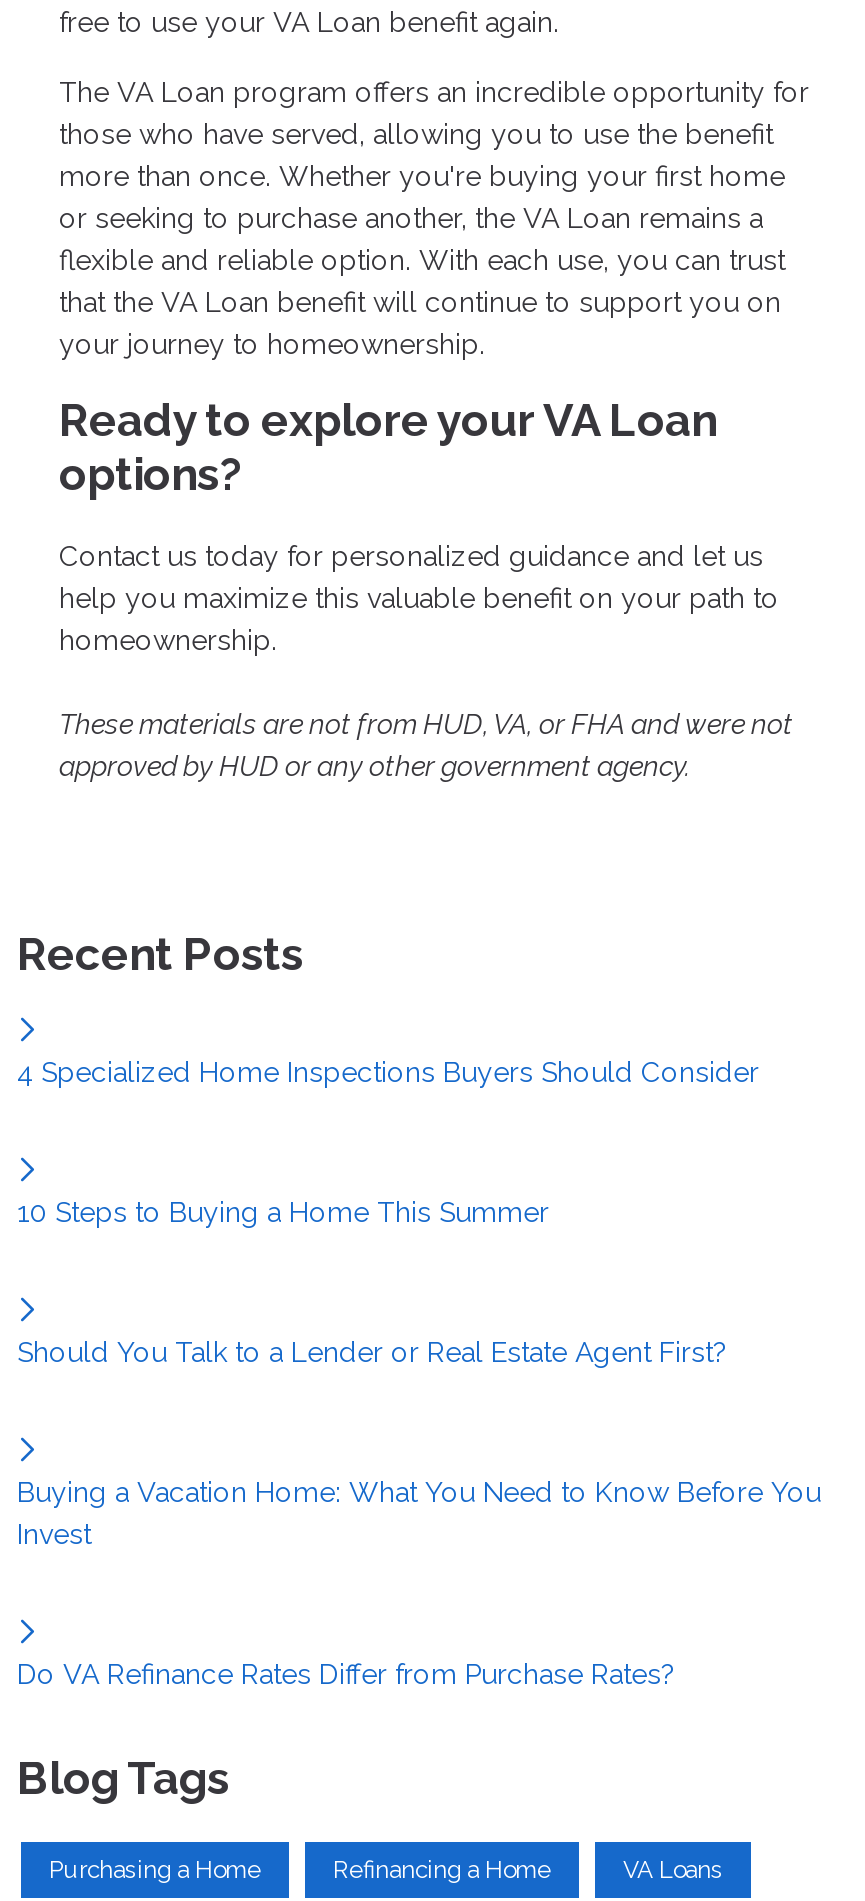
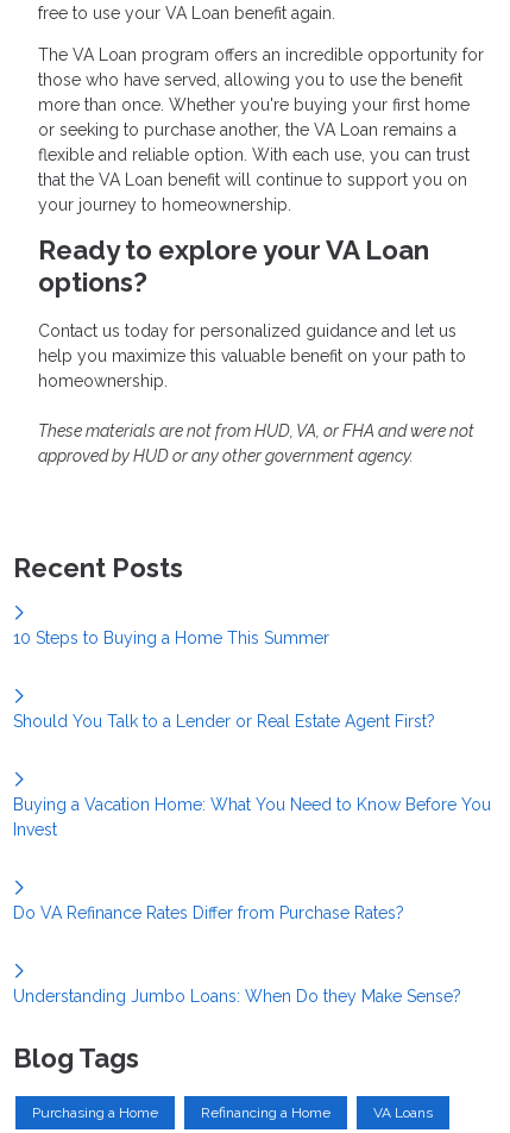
- 4 Specialized Home Inspections Buyers Should Consider

moved up: 10 Steps to Buying a Home This Summer | Should You Talk to a Lender or Real Estate Agent First? | Buying a Vacation Home: What You Need to Know Before You | Invest | Do VA Refinance Rates Differ from Purchase Rates?

+ Understanding Jumbo Loans: When Do they Make Sense?
